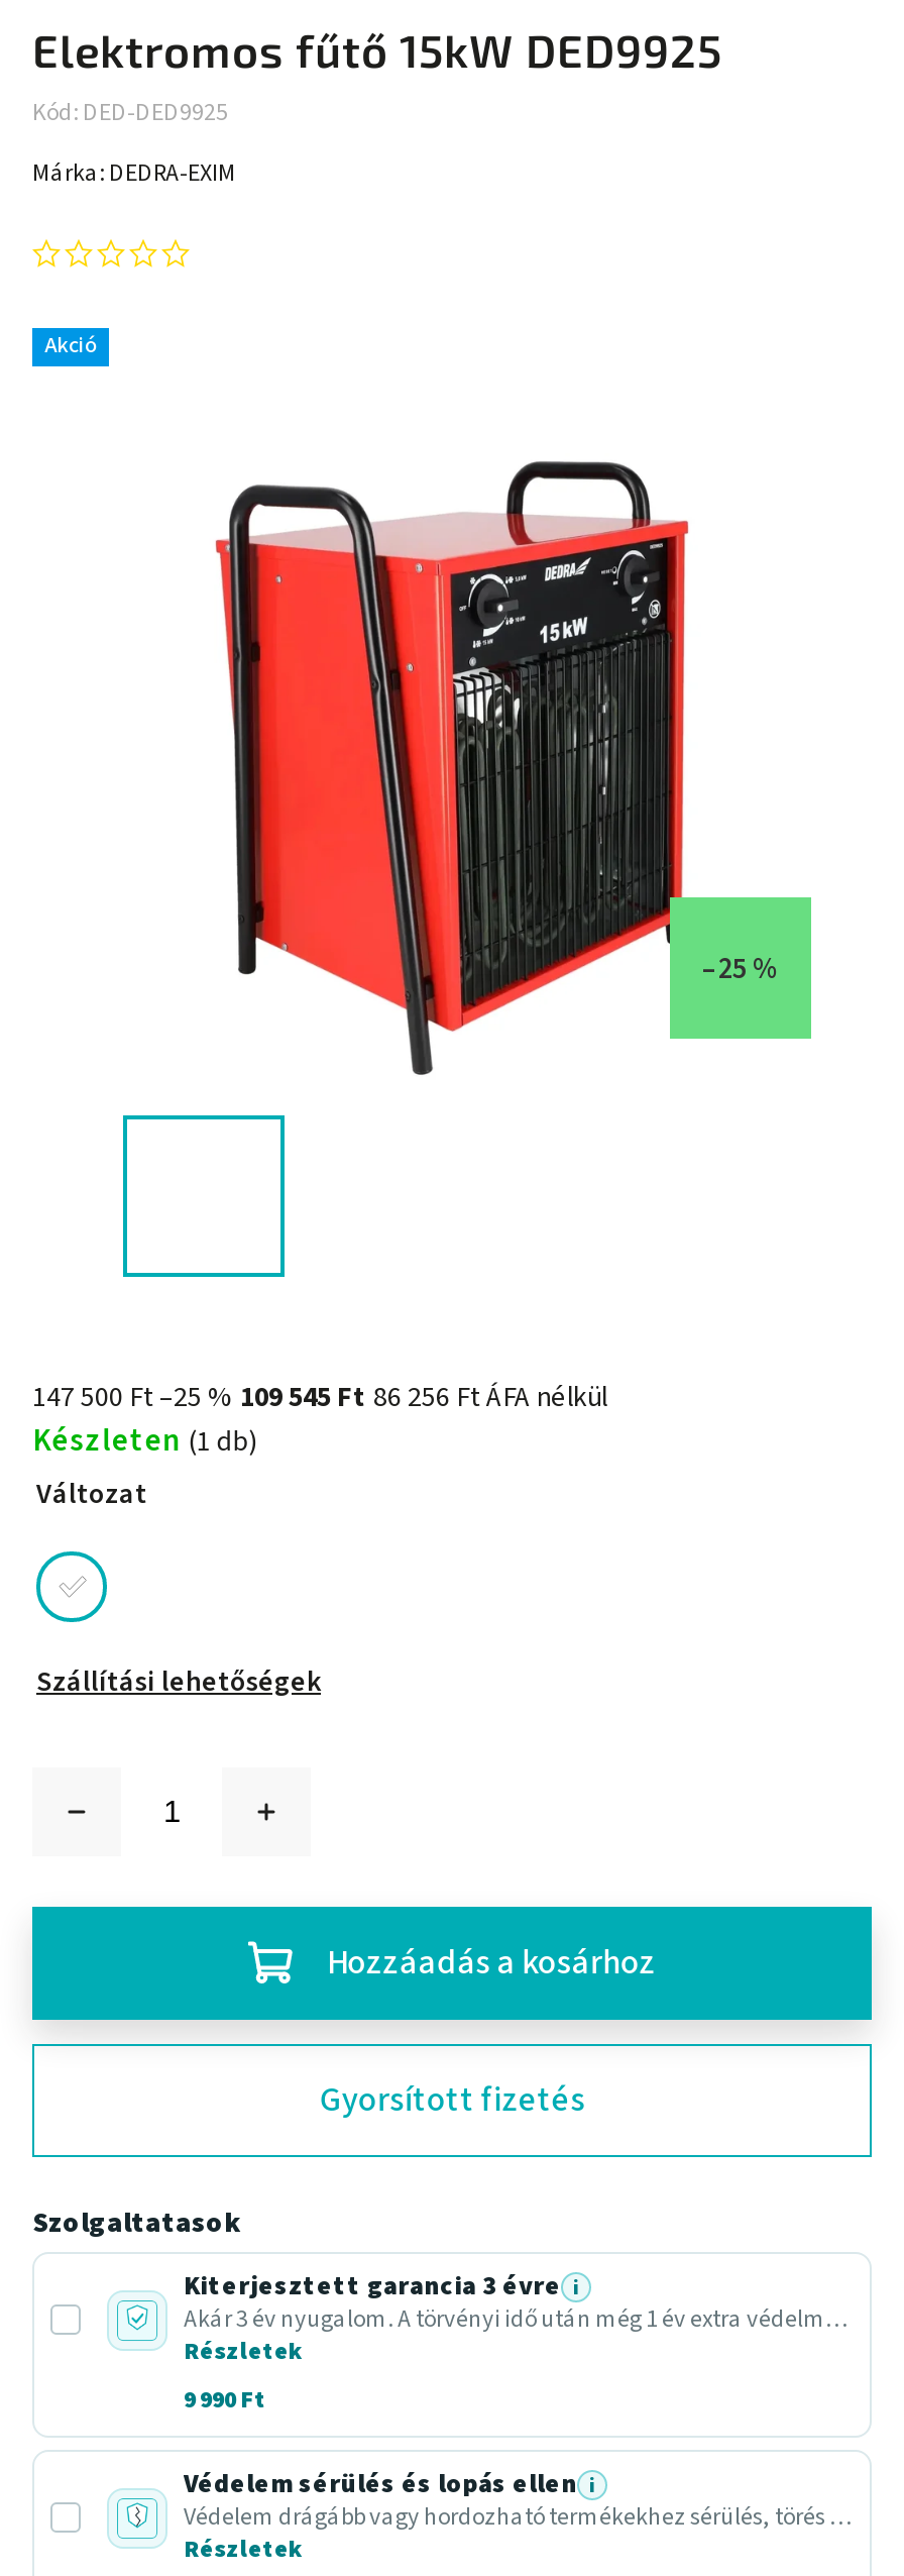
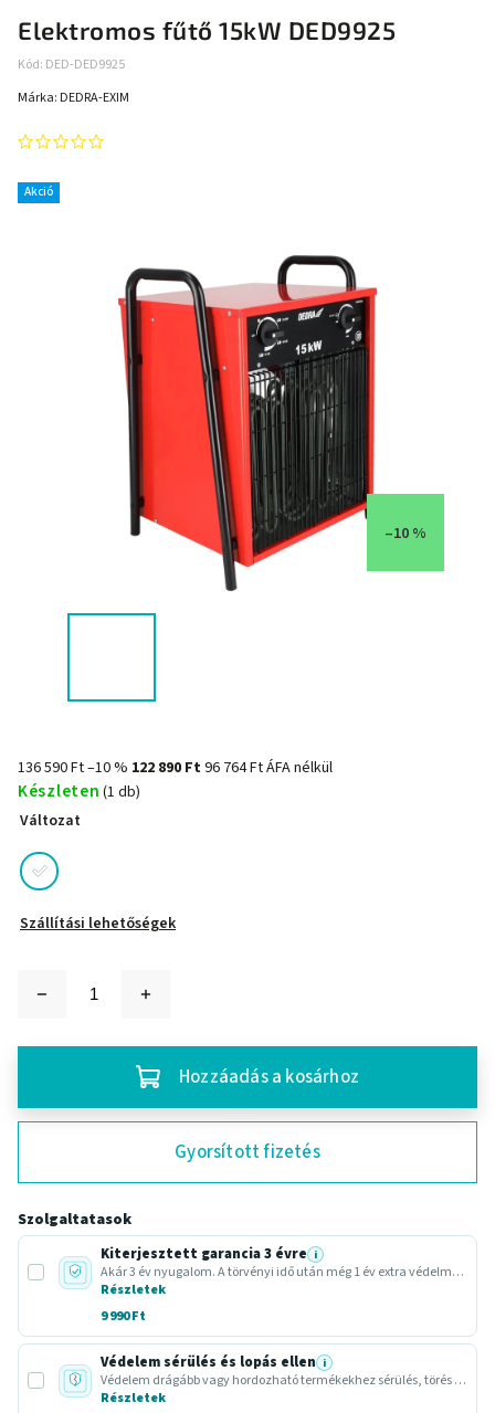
- –25 %
+ –10 %

- 147 500 Ft –25 % 109 545 Ft 86 256 Ft ÁFA nélkül
+ 136 590 Ft –10 % 122 890 Ft 96 764 Ft ÁFA nélkül
